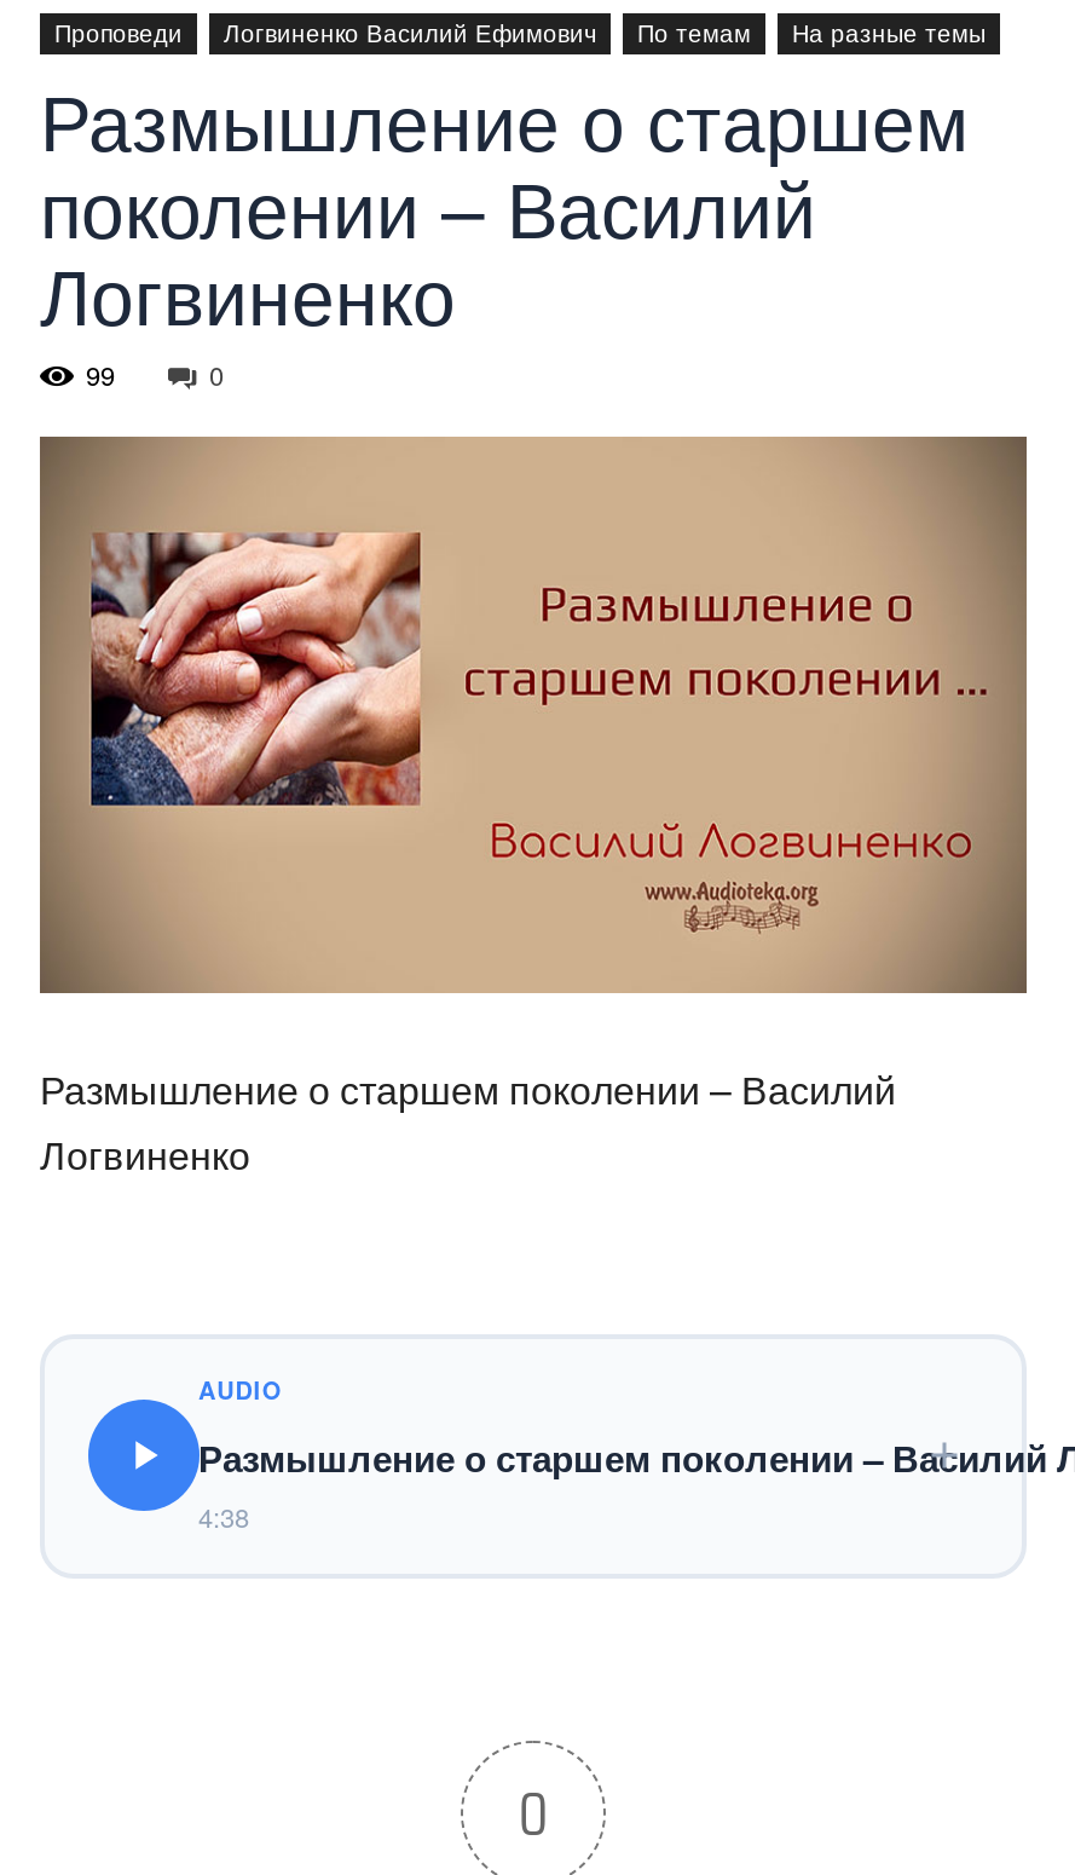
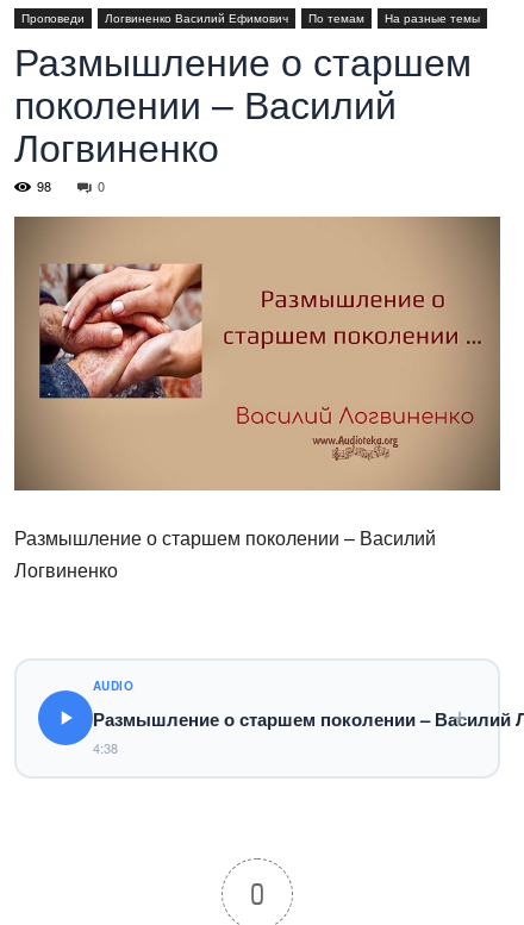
- 99
+ 98
